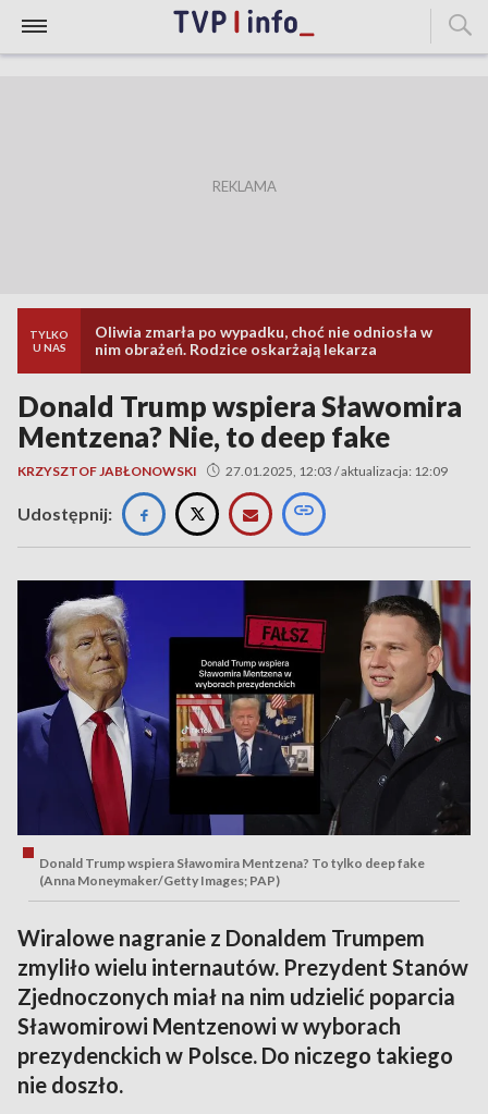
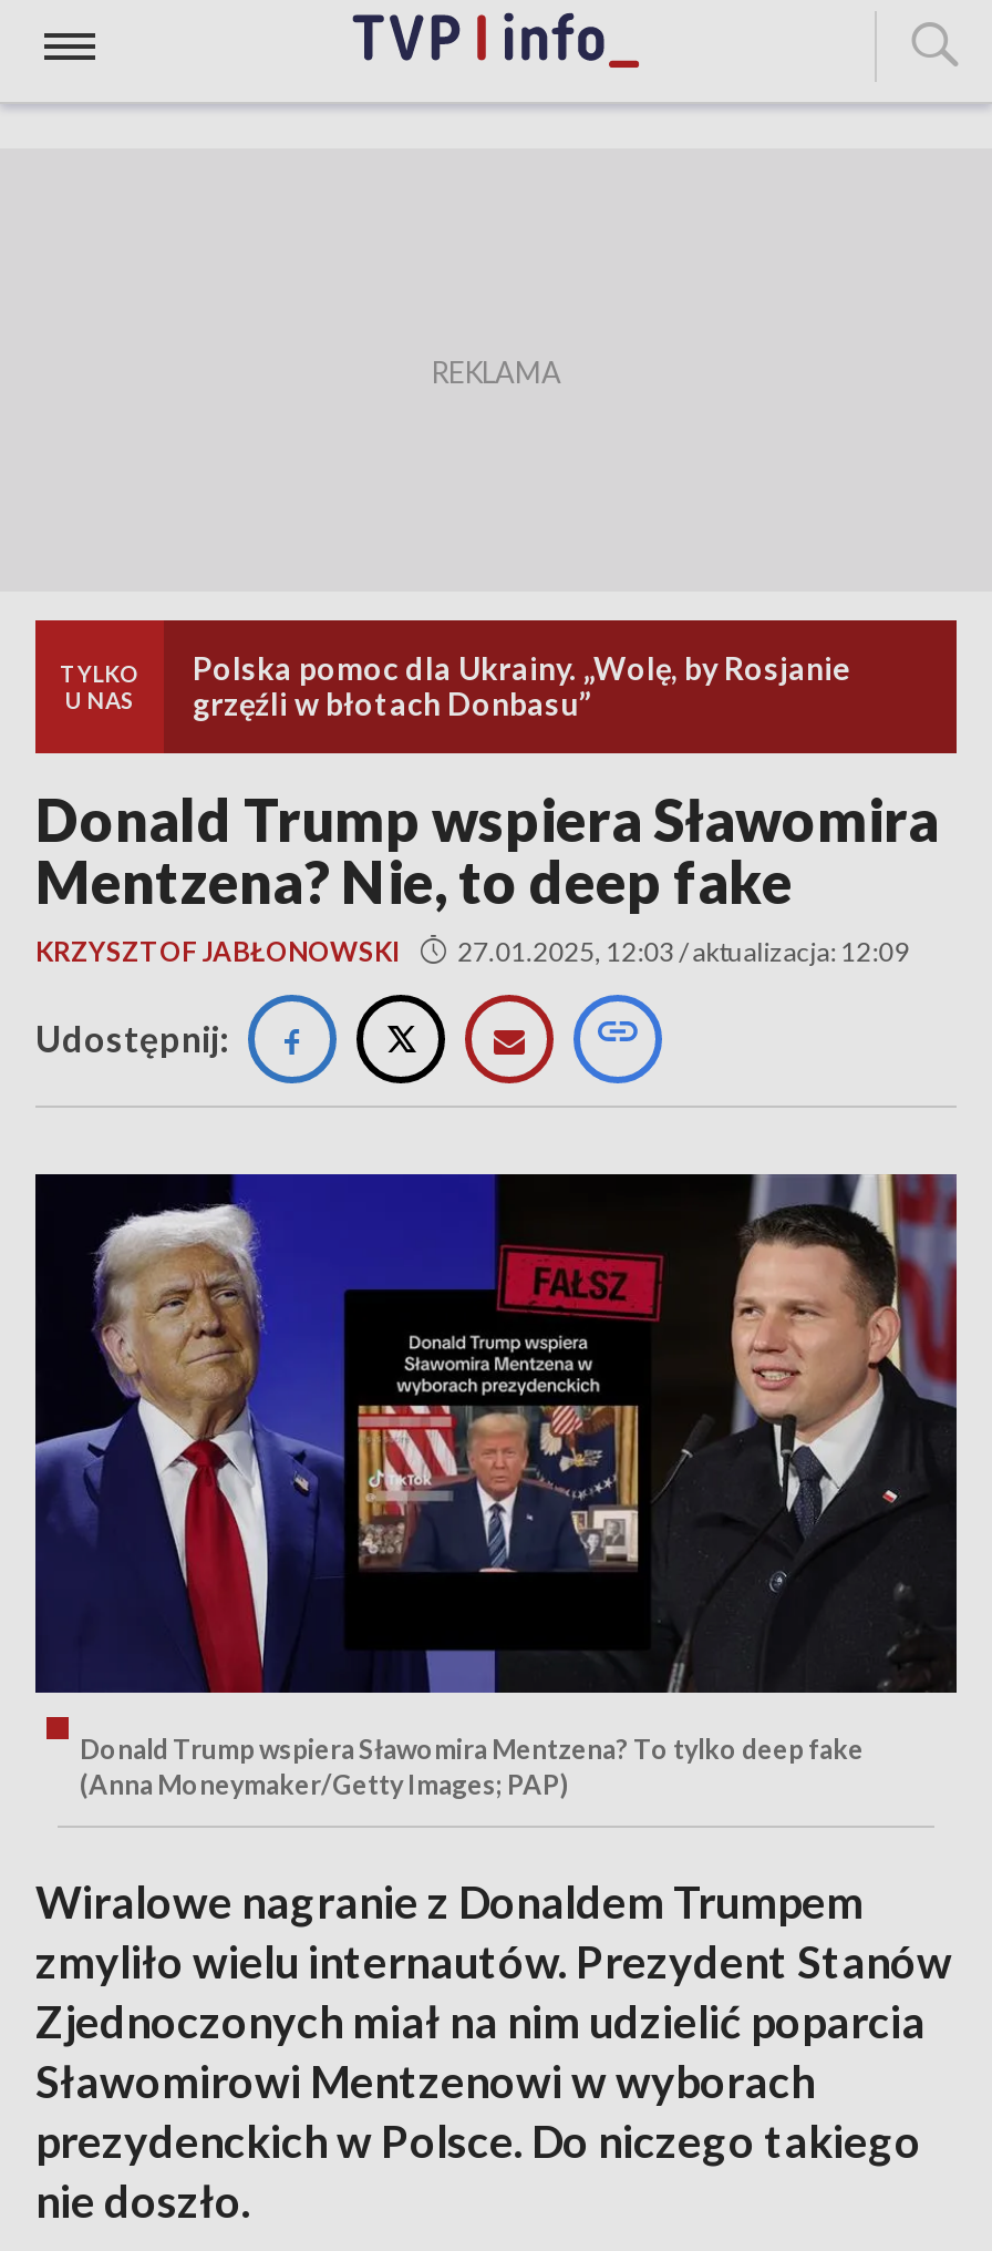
- Oliwia zmarła po wypadku, choć nie odniosła w
- nim obrażeń. Rodzice oskarżają lekarza
+ Polska pomoc dla Ukrainy. „Wolę, by Rosjanie
+ grzęźli w błotach Donbasu”
